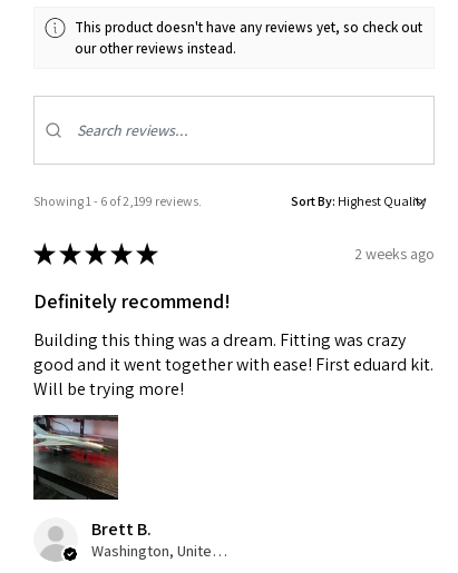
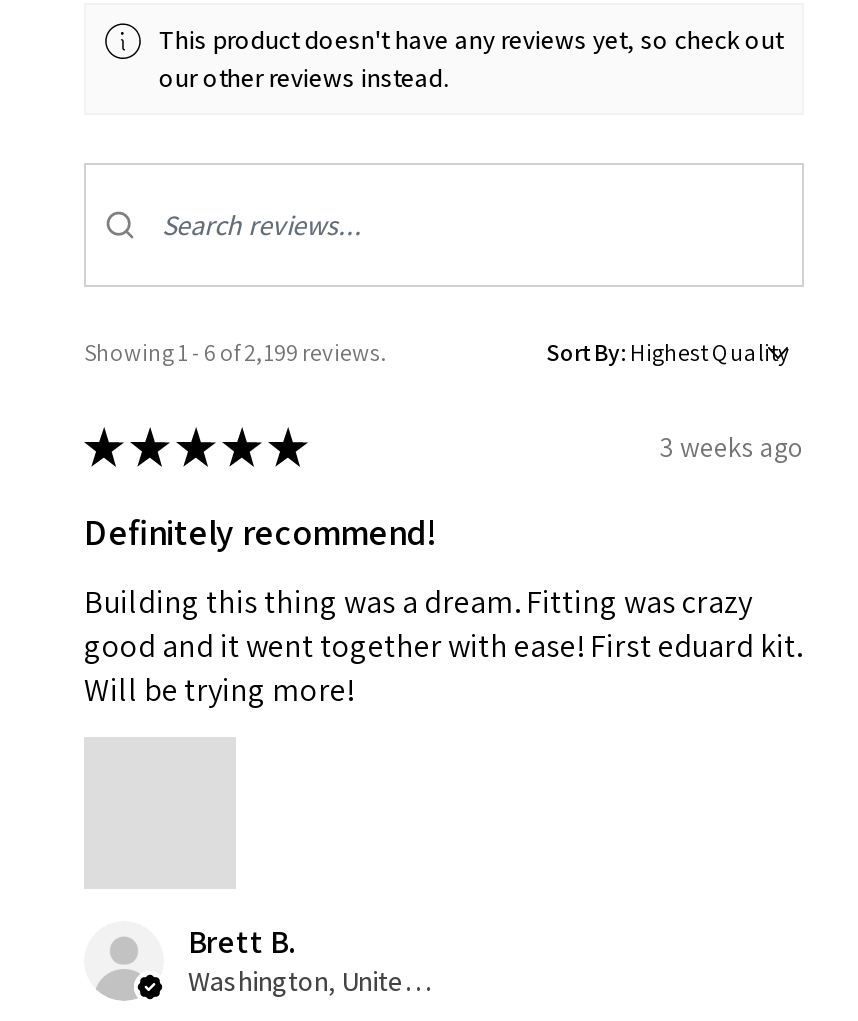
- 2 weeks ago
+ 3 weeks ago

- [image]
